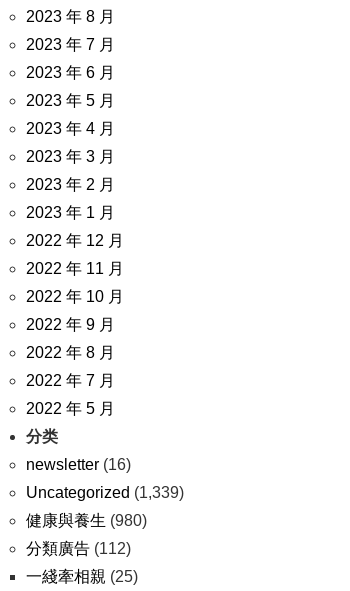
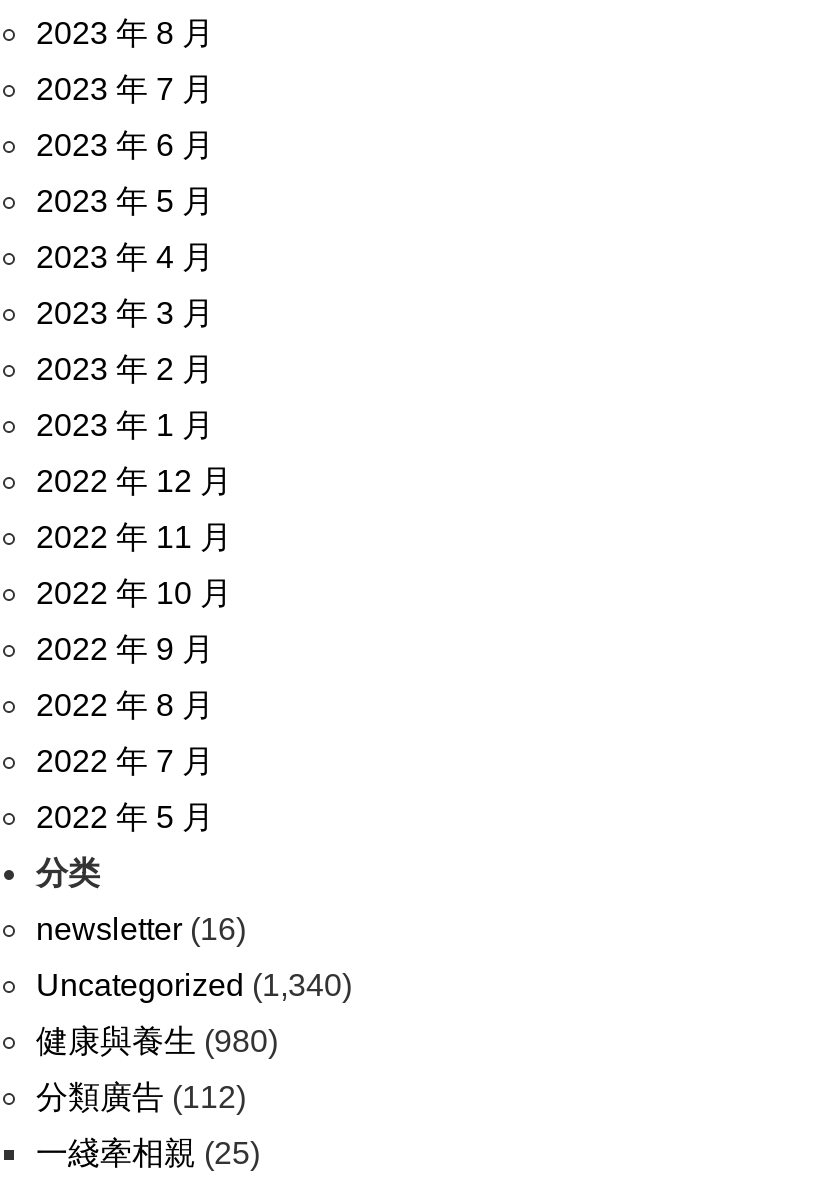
- Uncategorized (1,339)
+ Uncategorized (1,340)
